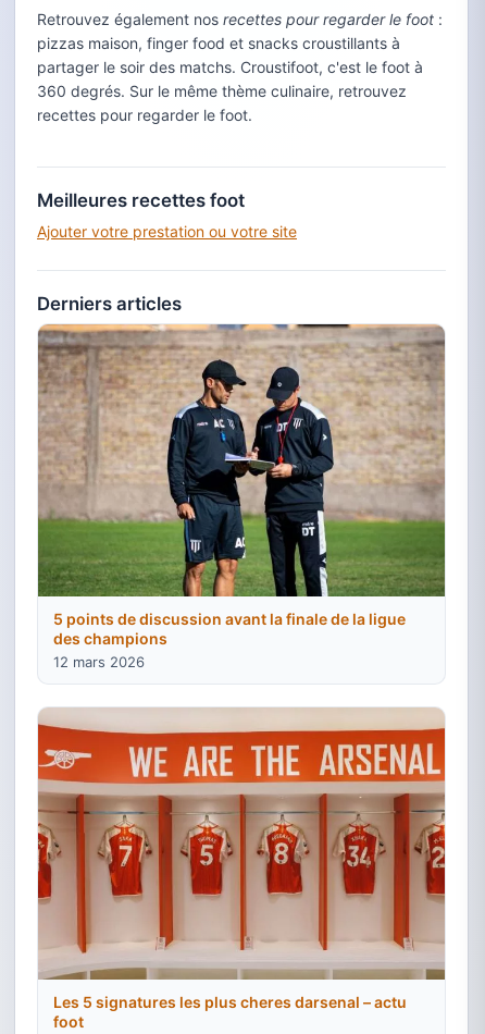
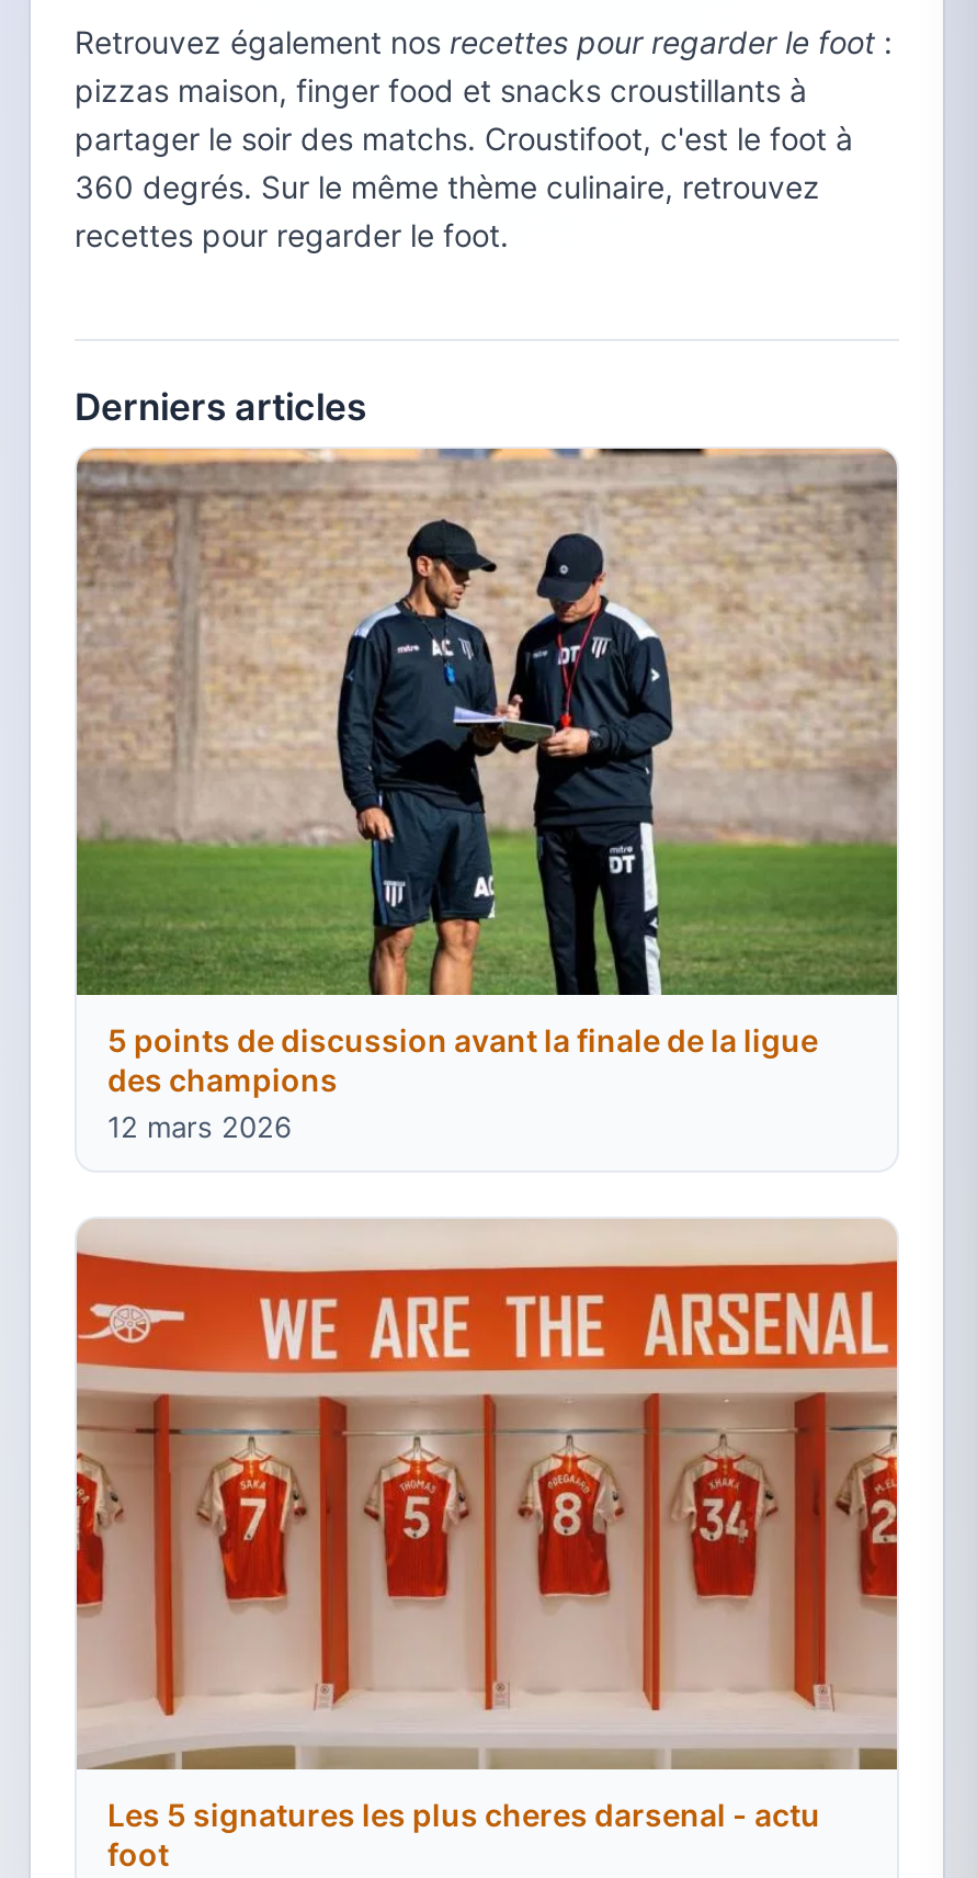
- Meilleures recettes foot
- Ajouter votre prestation ou votre site

- Les 5 signatures les plus cheres darsenal – actu
+ Les 5 signatures les plus cheres darsenal - actu
